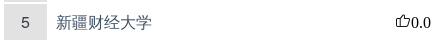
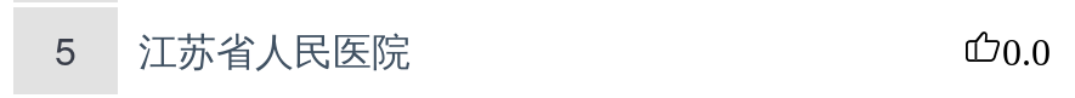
- 新疆财经大学
+ 江苏省人民医院
